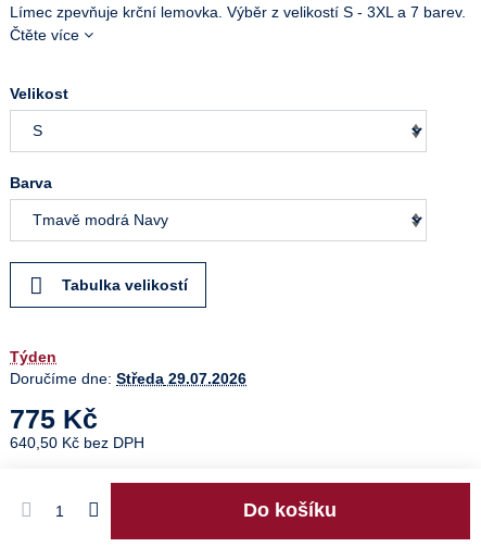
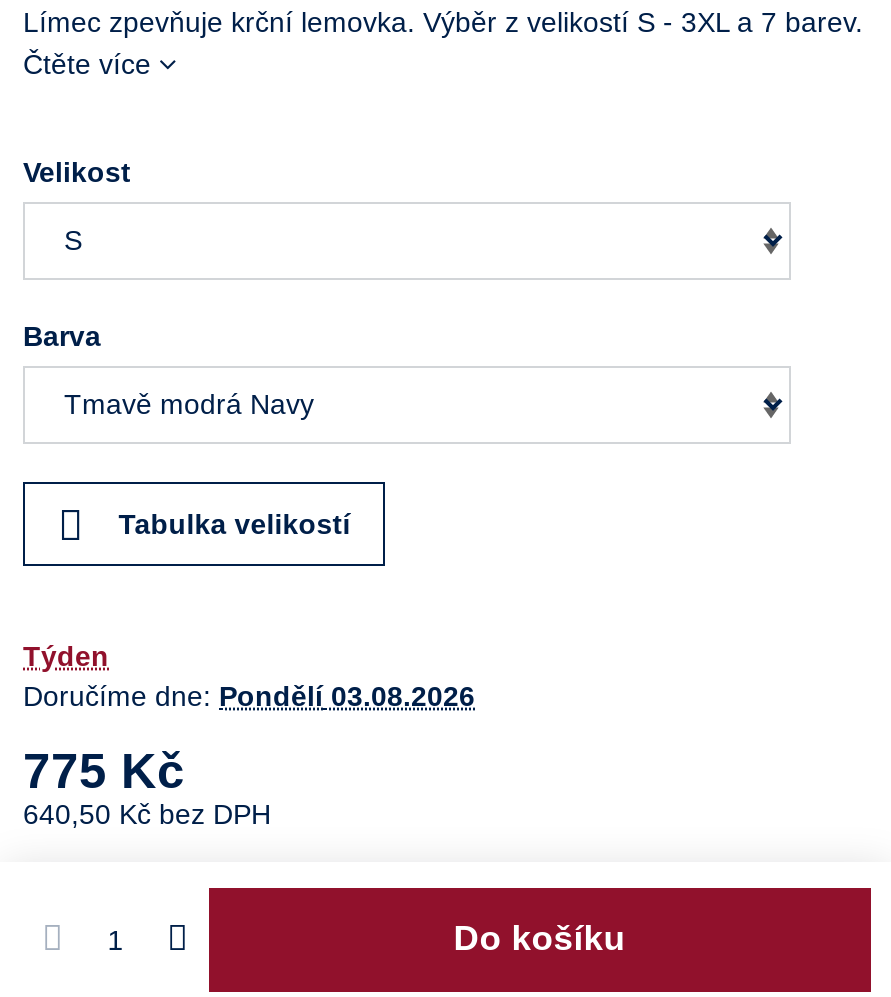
- Doručíme dne: Středa 29.07.2026
+ Doručíme dne: Pondělí 03.08.2026
